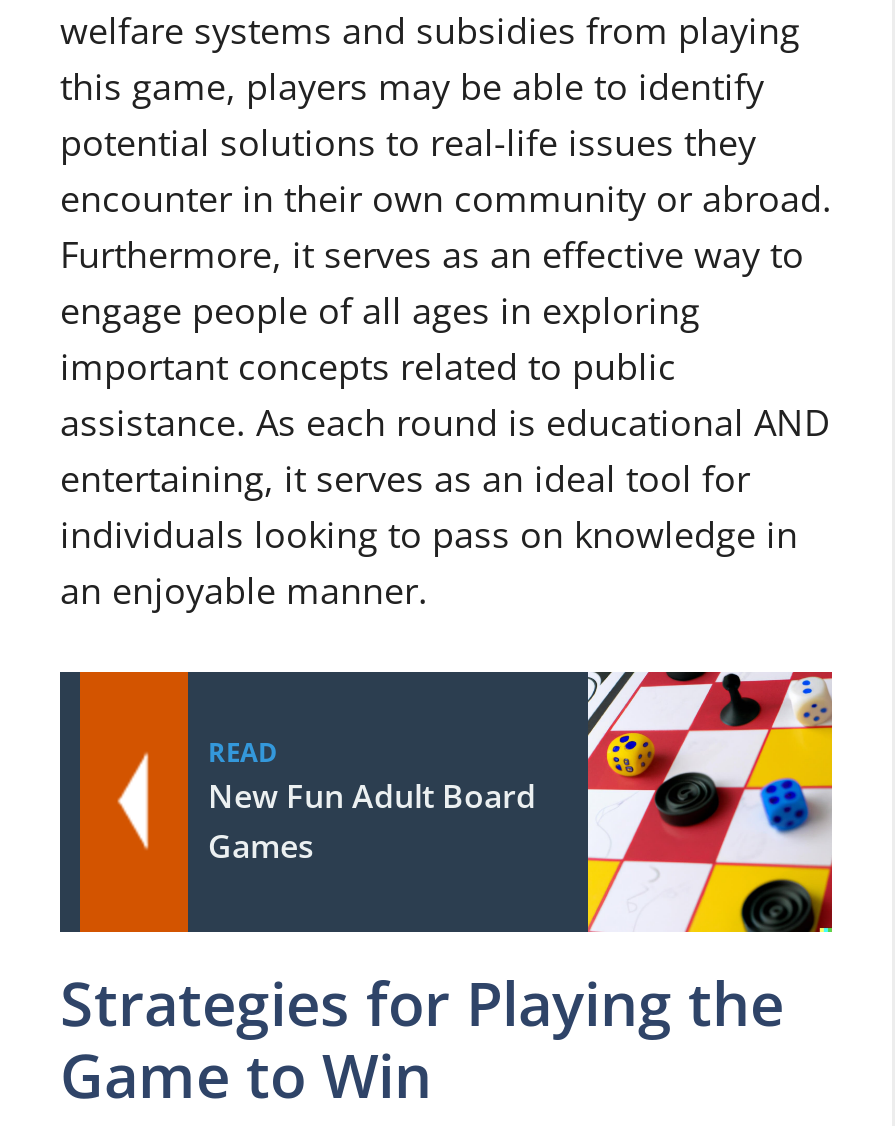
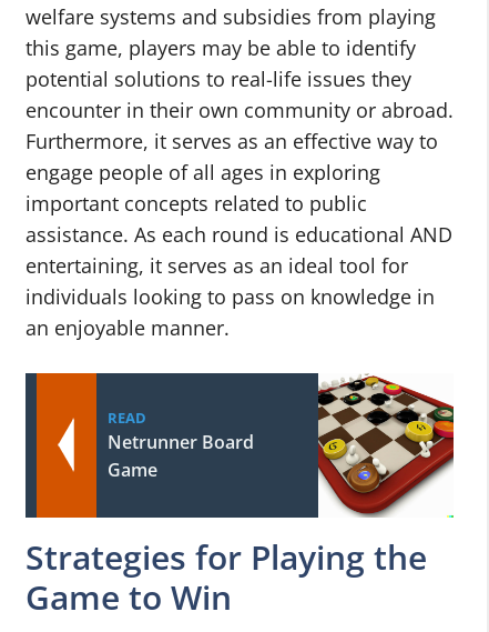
- [image]
+ [image]

- New Fun Adult Board
- Games
+ Netrunner Board
+ Game
